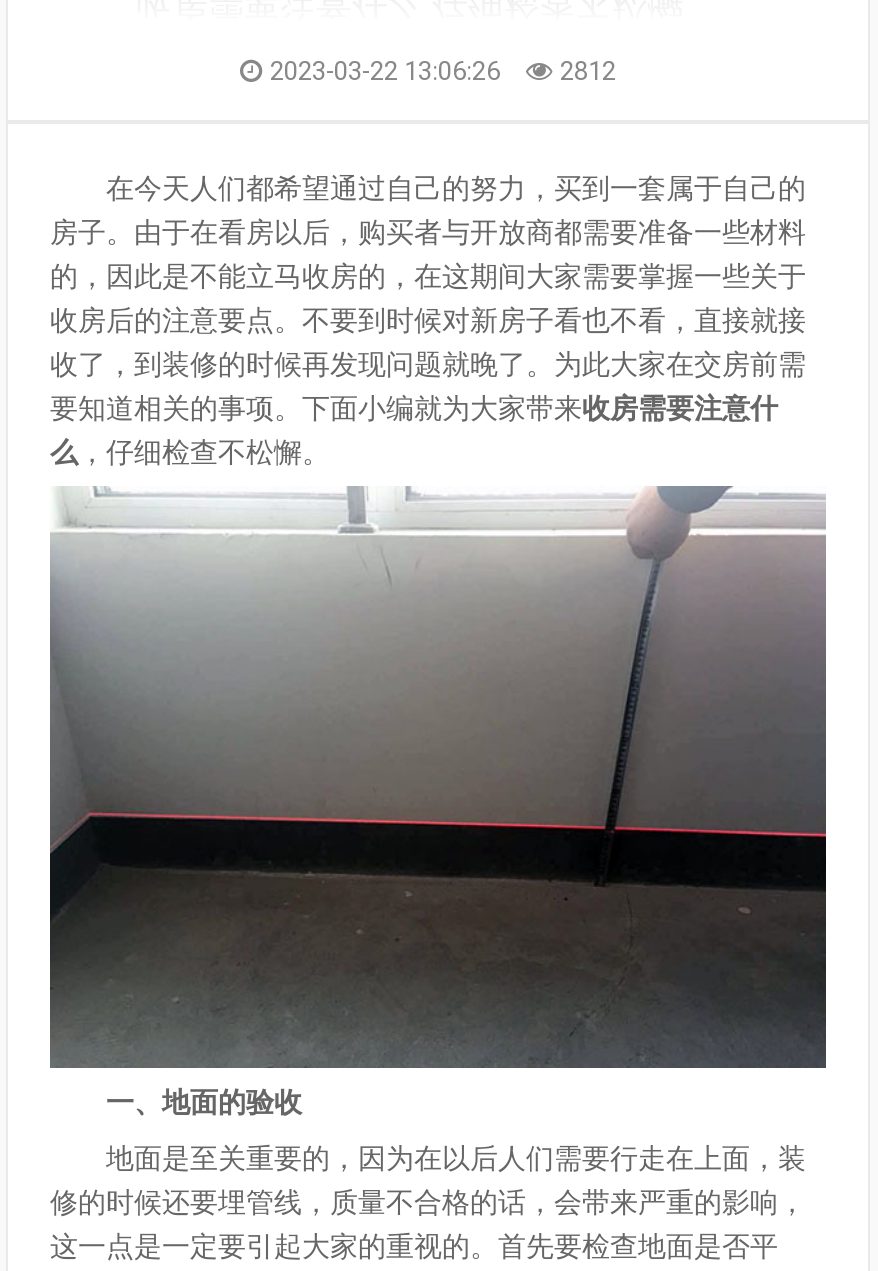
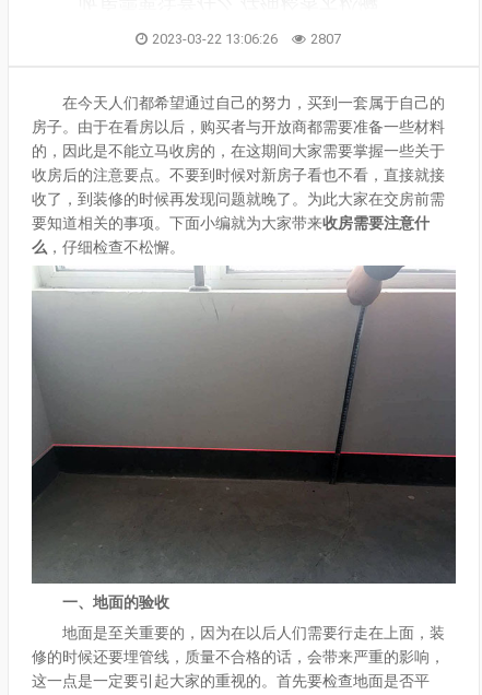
- 2023-03-22 13:06:26 2812
+ 2023-03-22 13:06:26 2807
